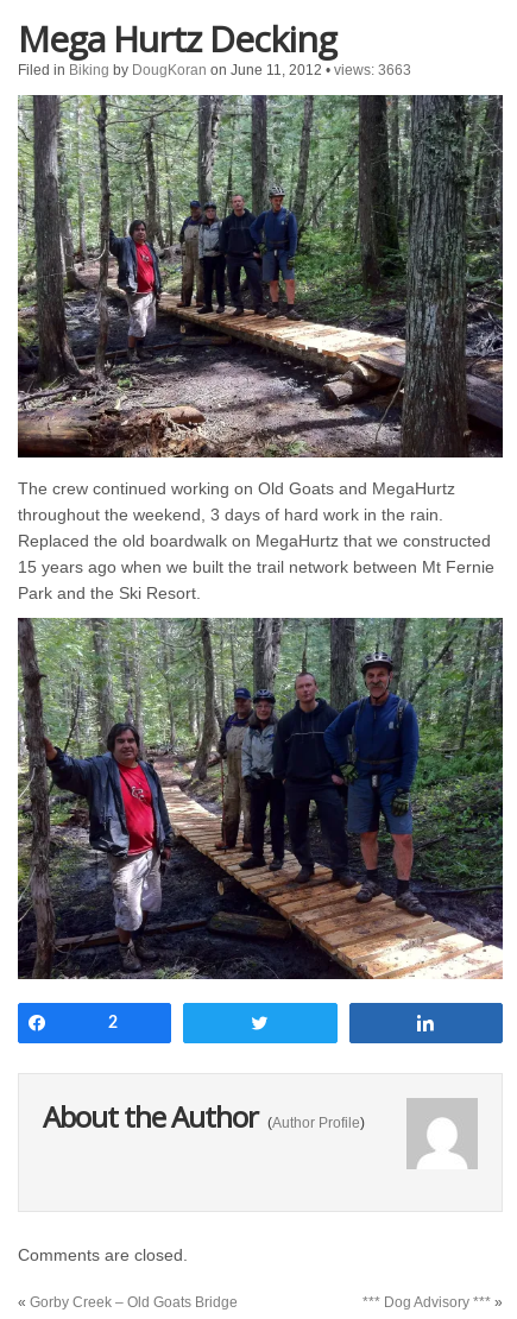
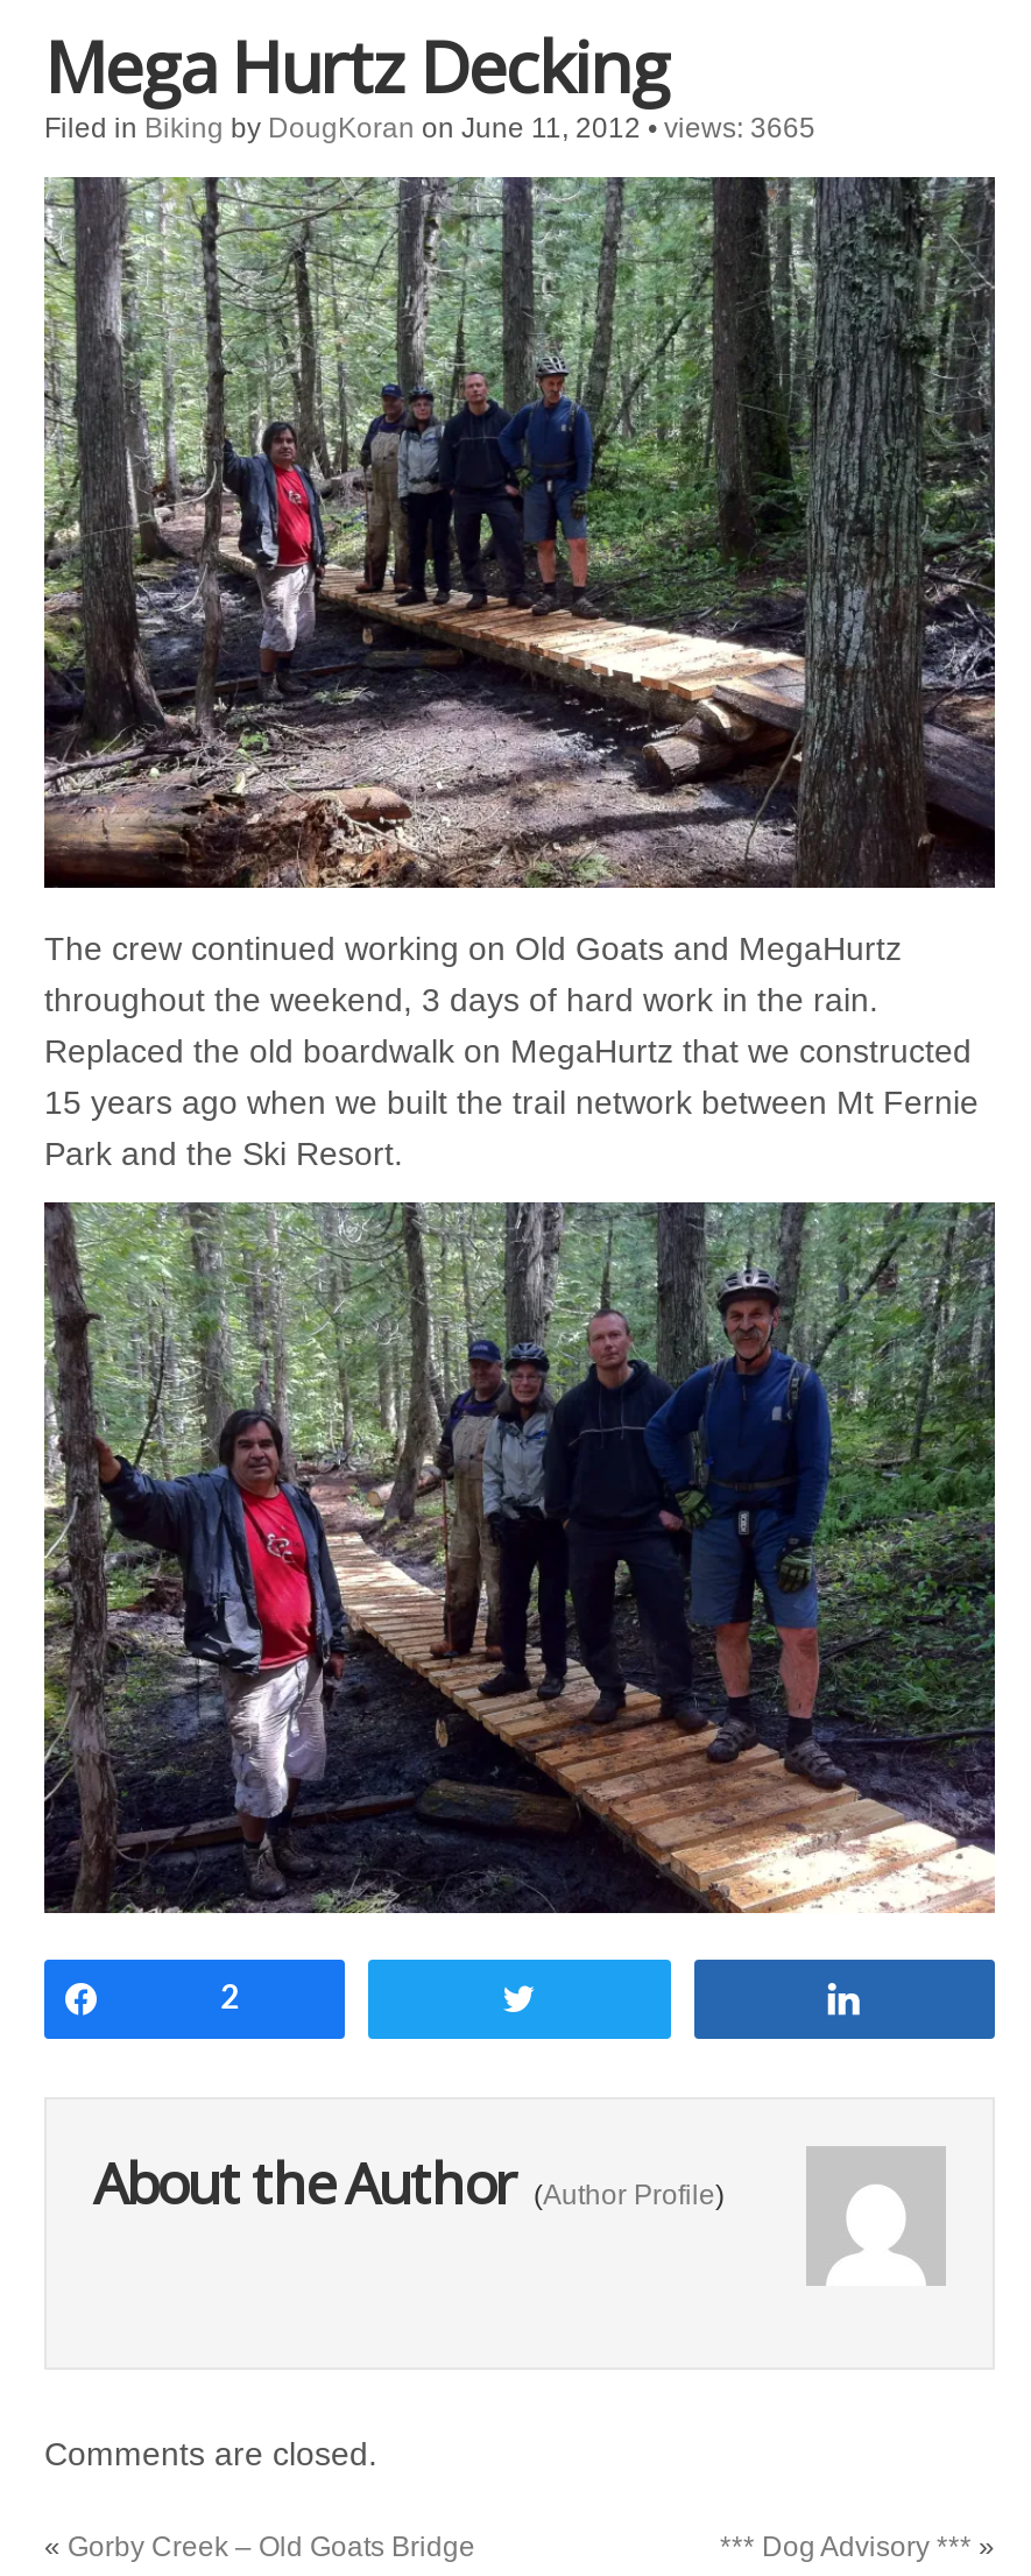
- Filed in Biking by DougKoran on June 11, 2012 • views: 3663
+ Filed in Biking by DougKoran on June 11, 2012 • views: 3665
